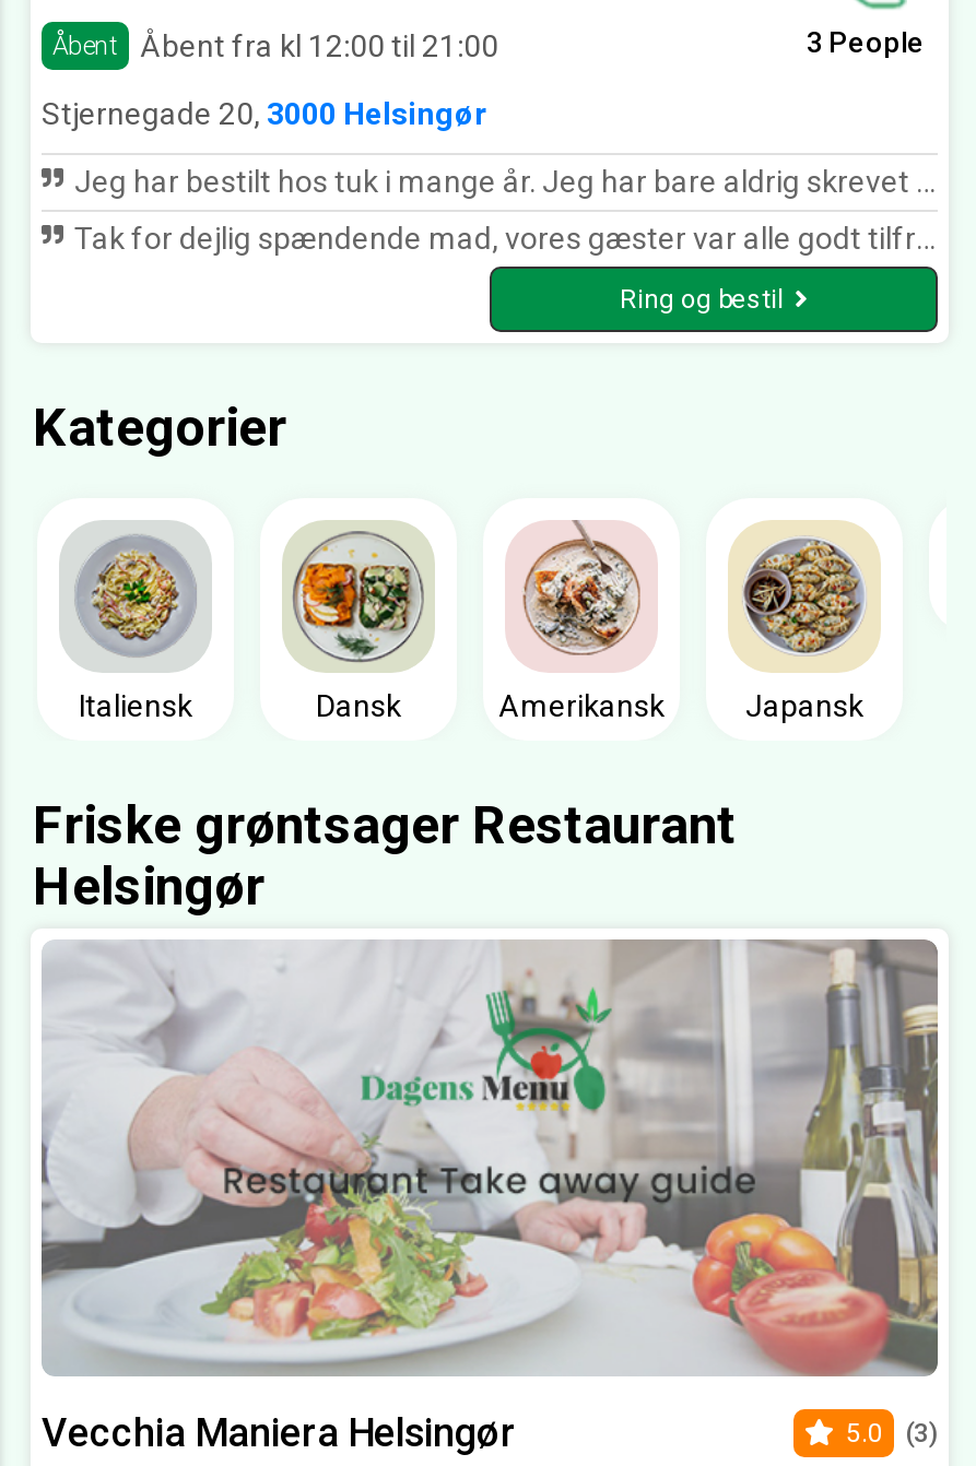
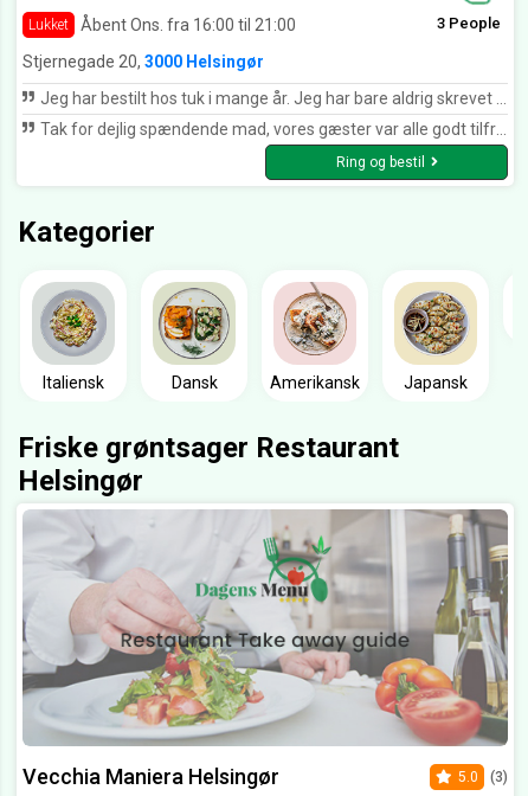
- Åbent
- Åbent fra kl 12:00 til 21:00
+ Lukket
+ Åbent Ons. fra 16:00 til 21:00
